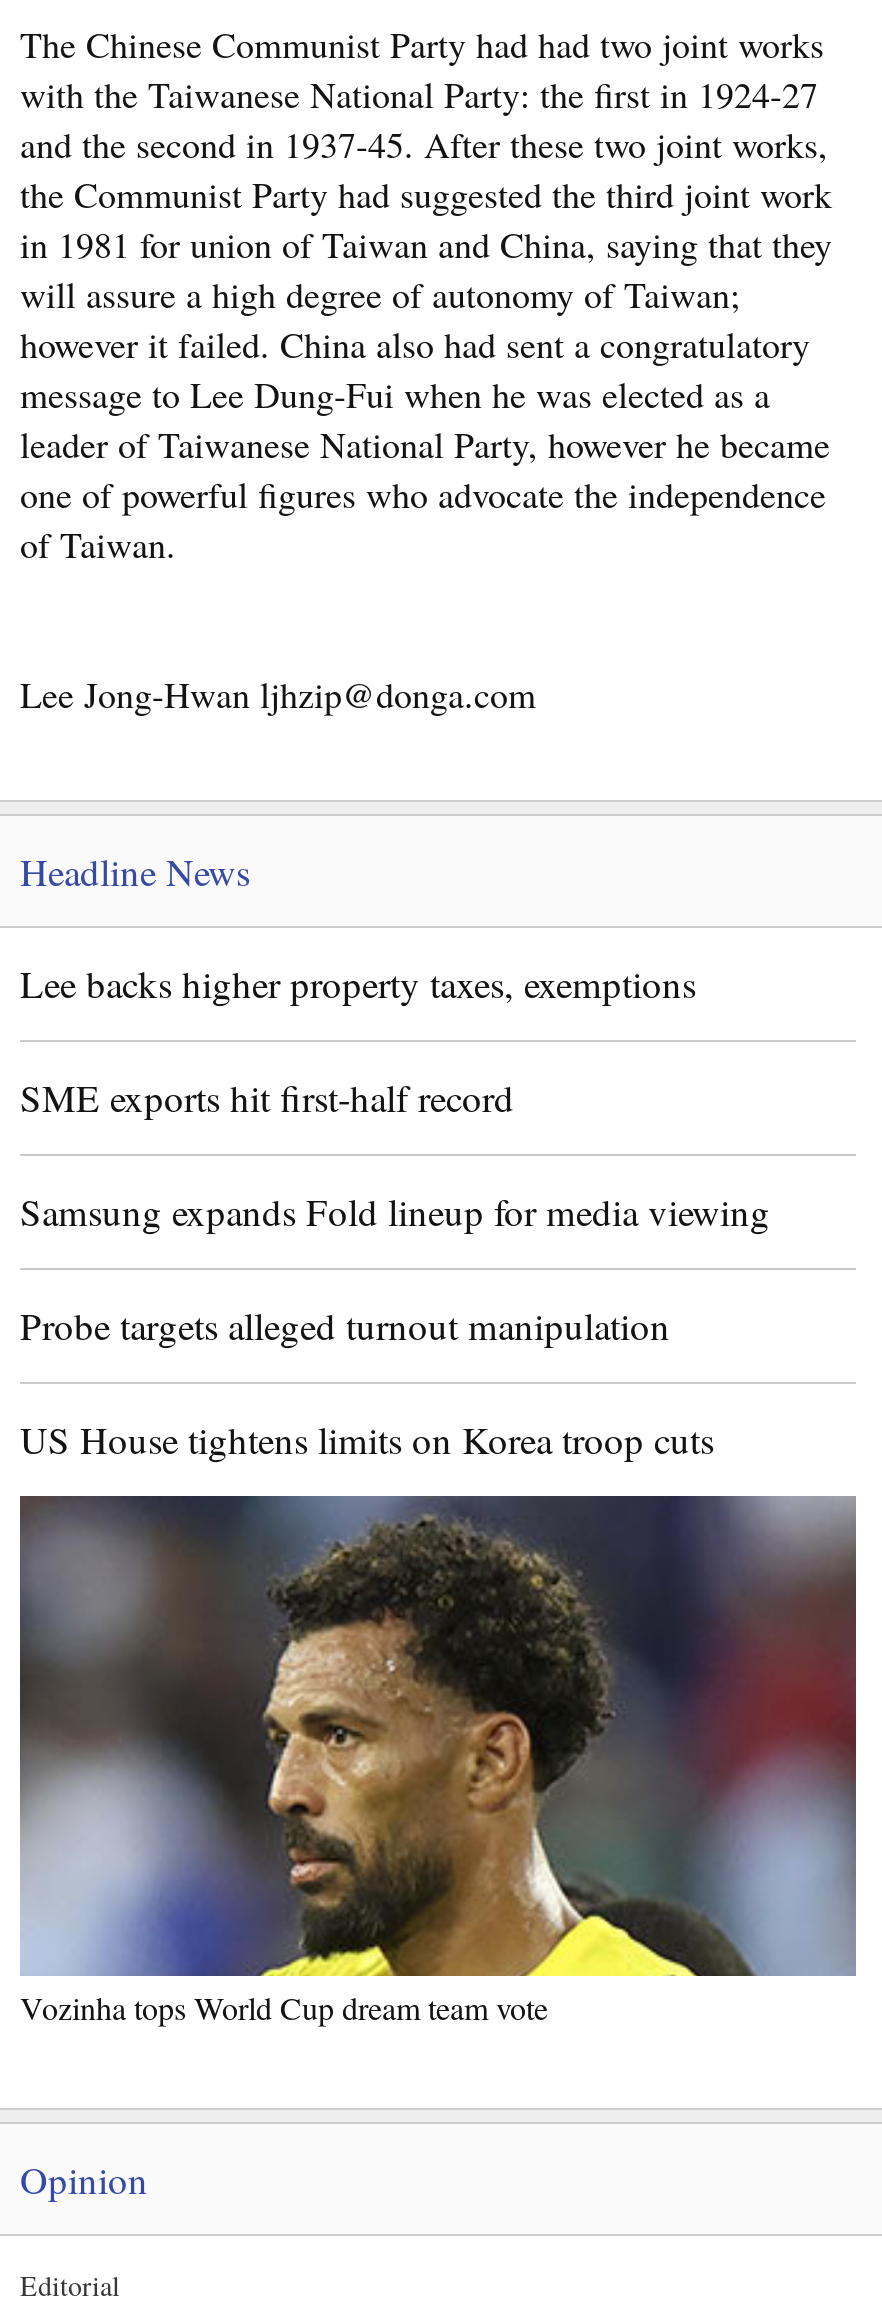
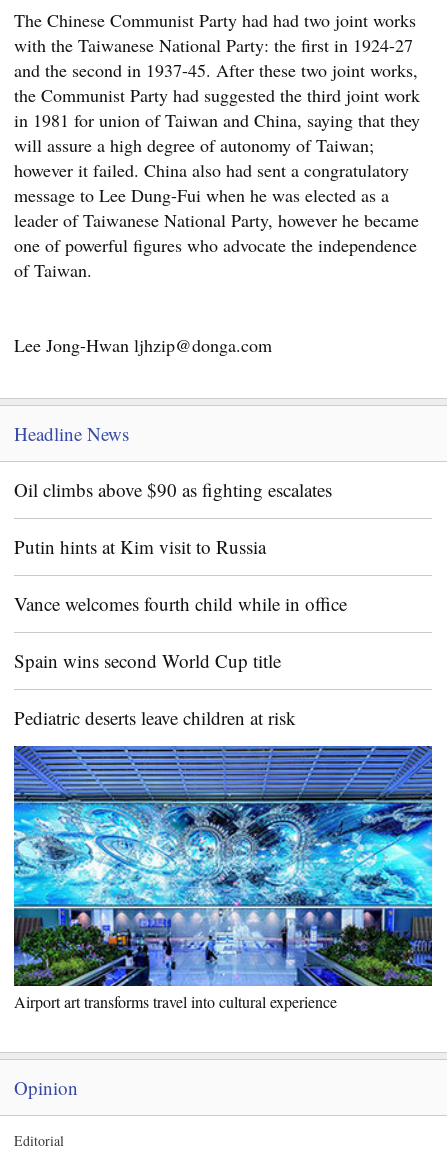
- Lee backs higher property taxes, exemptions
+ Oil climbs above $90 as fighting escalates

- SME exports hit first-half record
+ Putin hints at Kim visit to Russia

- Samsung expands Fold lineup for media viewing
+ Vance welcomes fourth child while in office

- Probe targets alleged turnout manipulation
+ Spain wins second World Cup title

- US House tightens limits on Korea troop cuts
+ Pediatric deserts leave children at risk

- [image]
- Vozinha tops World Cup dream team vote
+ [image]
+ Airport art transforms travel into cultural experience
